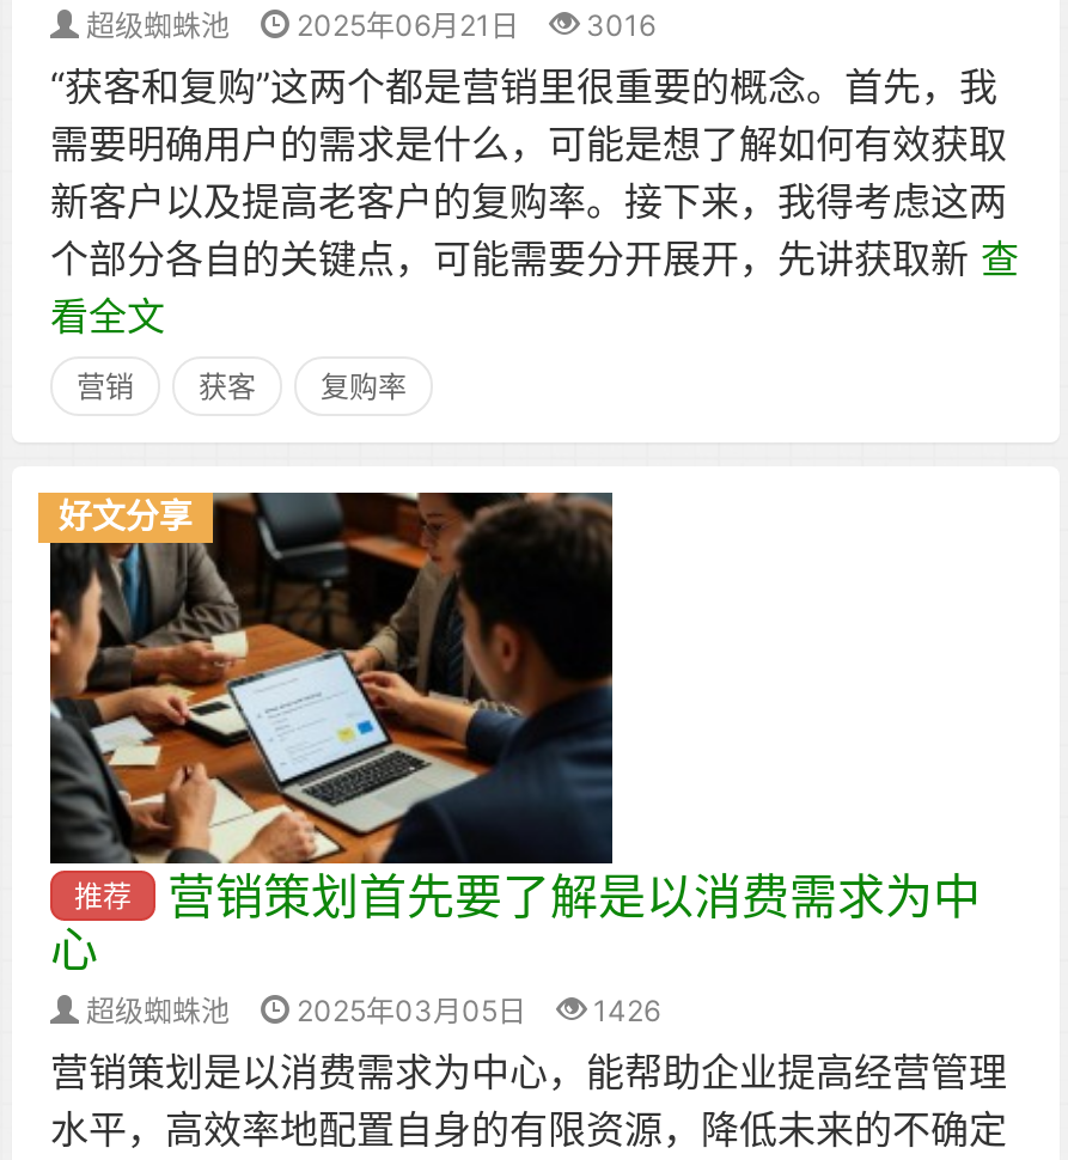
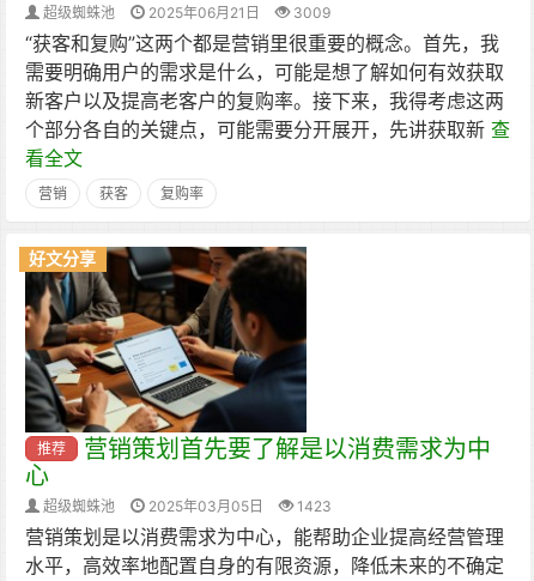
- 超级蜘蛛池 2025年06月21日 3016
+ 超级蜘蛛池 2025年06月21日 3009

- 超级蜘蛛池 2025年03月05日 1426
+ 超级蜘蛛池 2025年03月05日 1423
